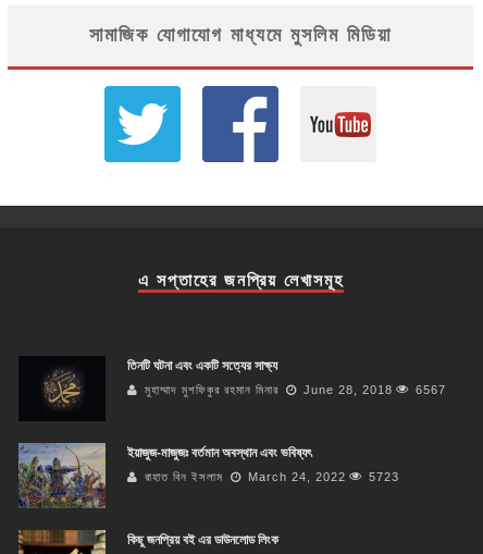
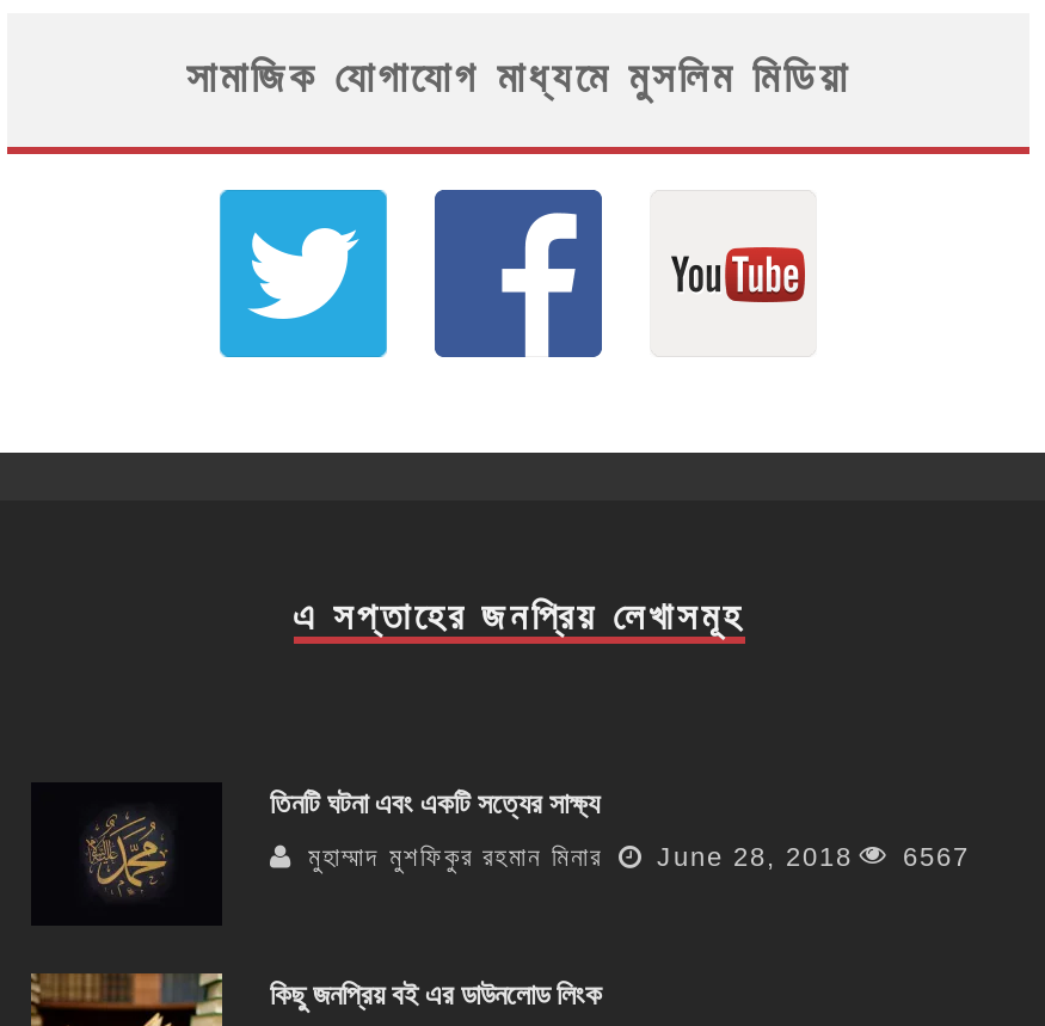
- [image]
- ইয়াজুজ-মাজুজঃ বর্তমান অবস্থান এবং ভবিষ্যৎ
- রাহাত বিন ইসলাম
- March 24, 2022
- 5723
